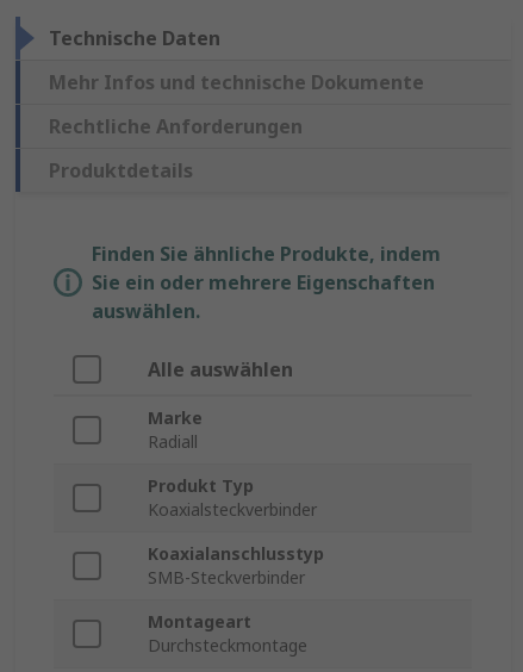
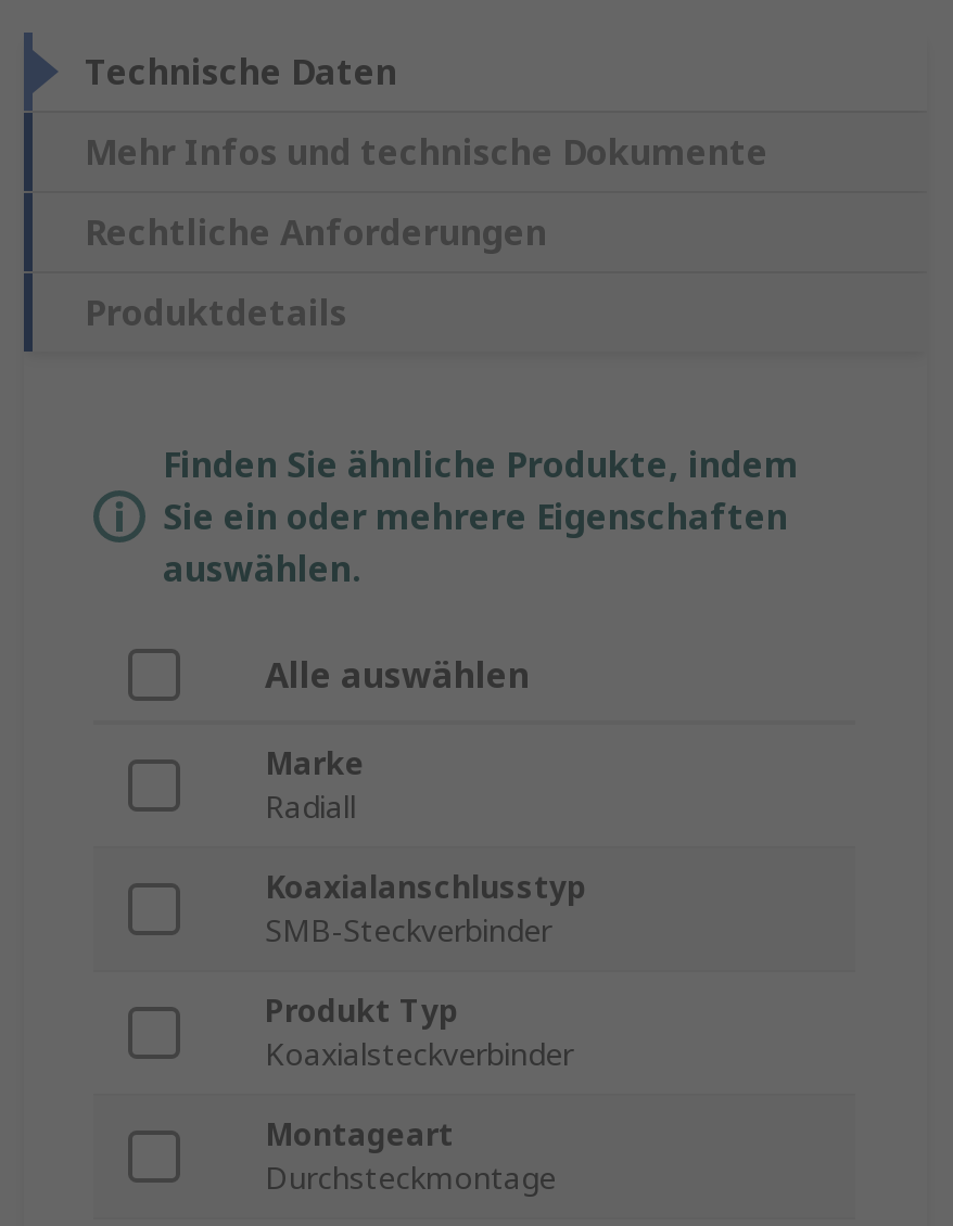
moved down: Produkt Typ | Koaxialsteckverbinder

moved up: Koaxialanschlusstyp | SMB-Steckverbinder
